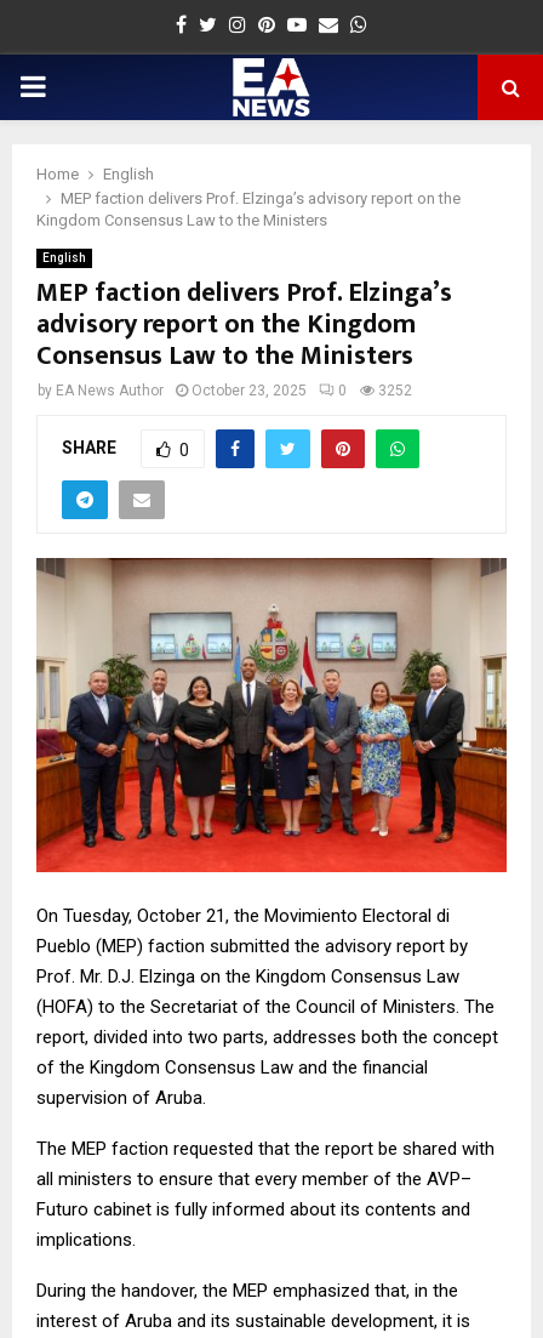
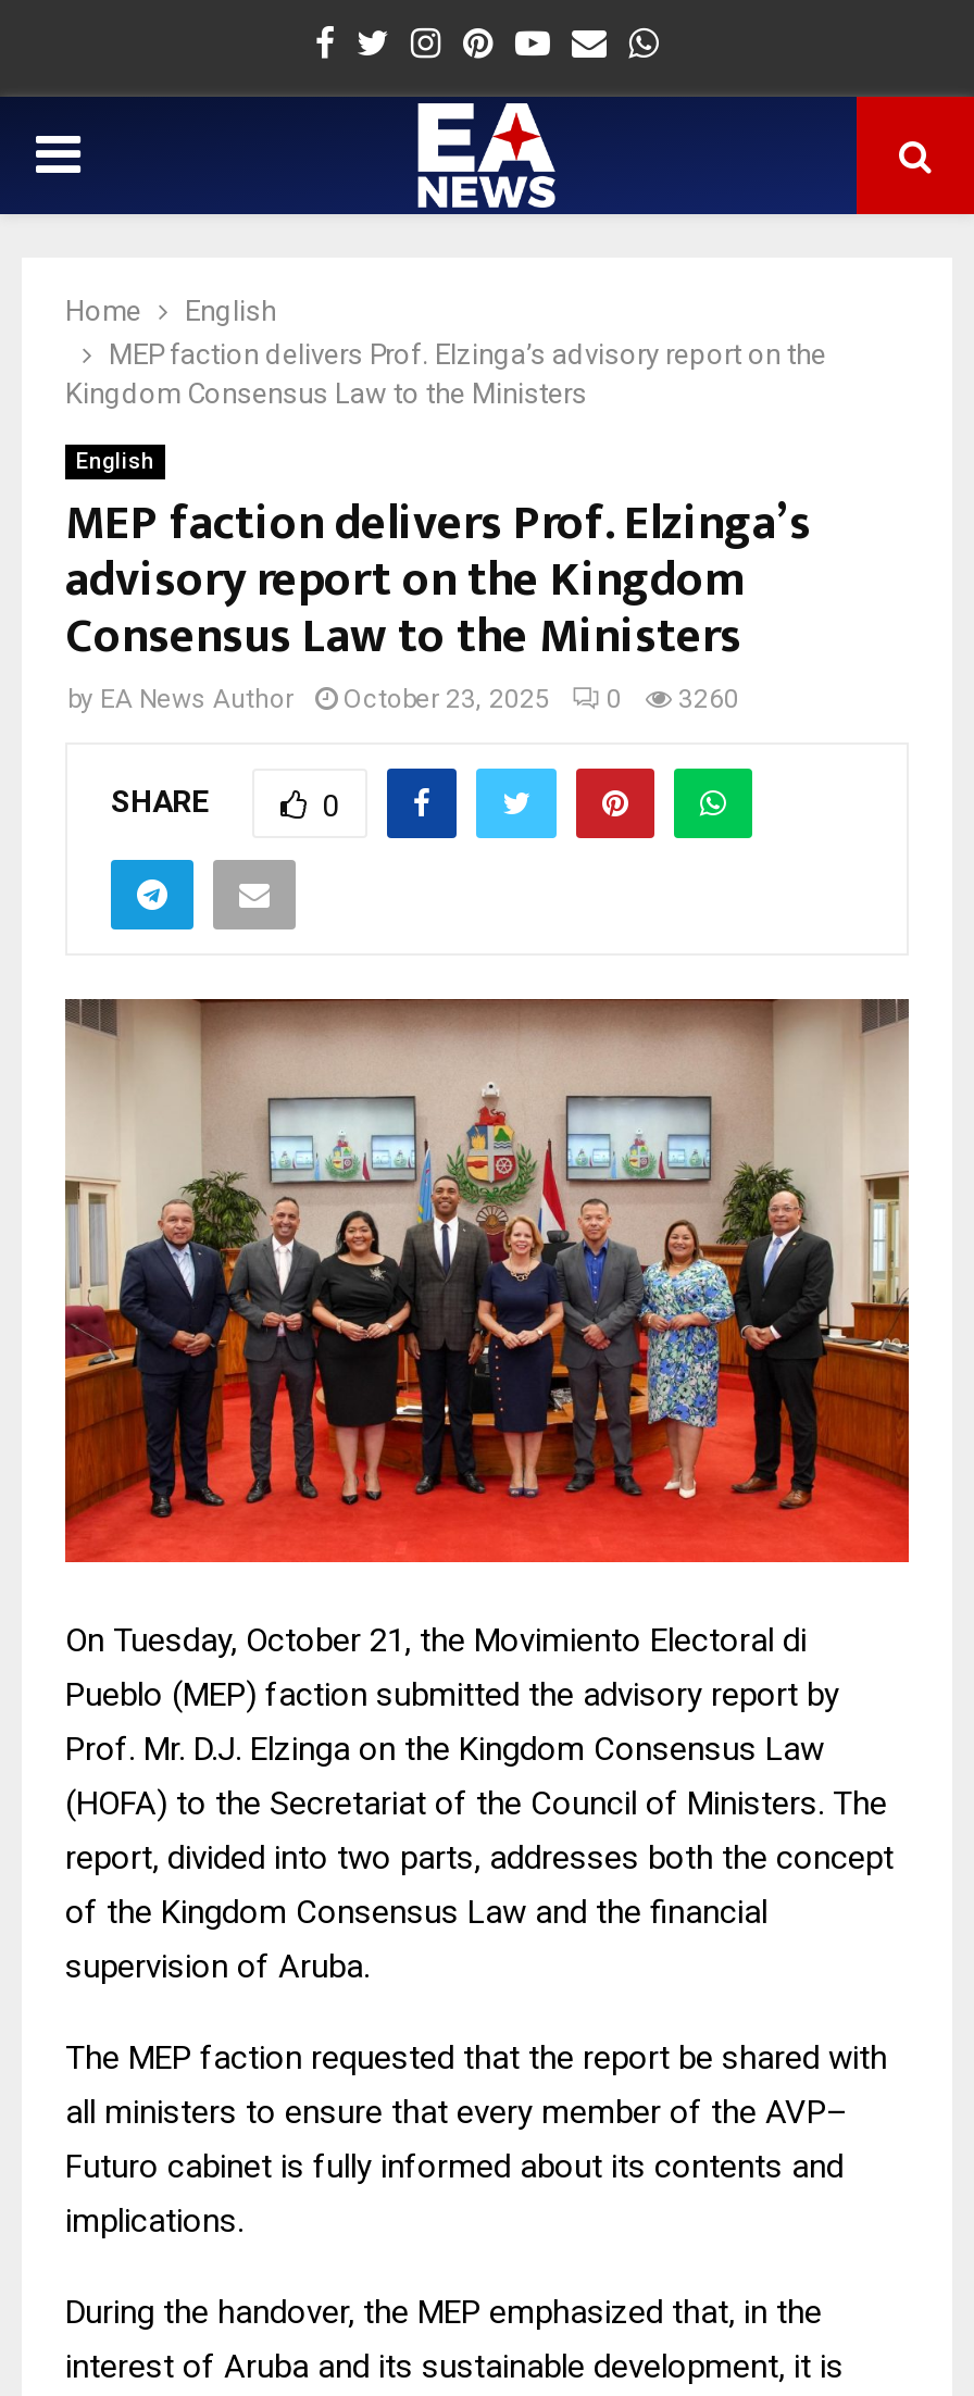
- by EA News Author October 23, 2025 0 3252
+ by EA News Author October 23, 2025 0 3260
